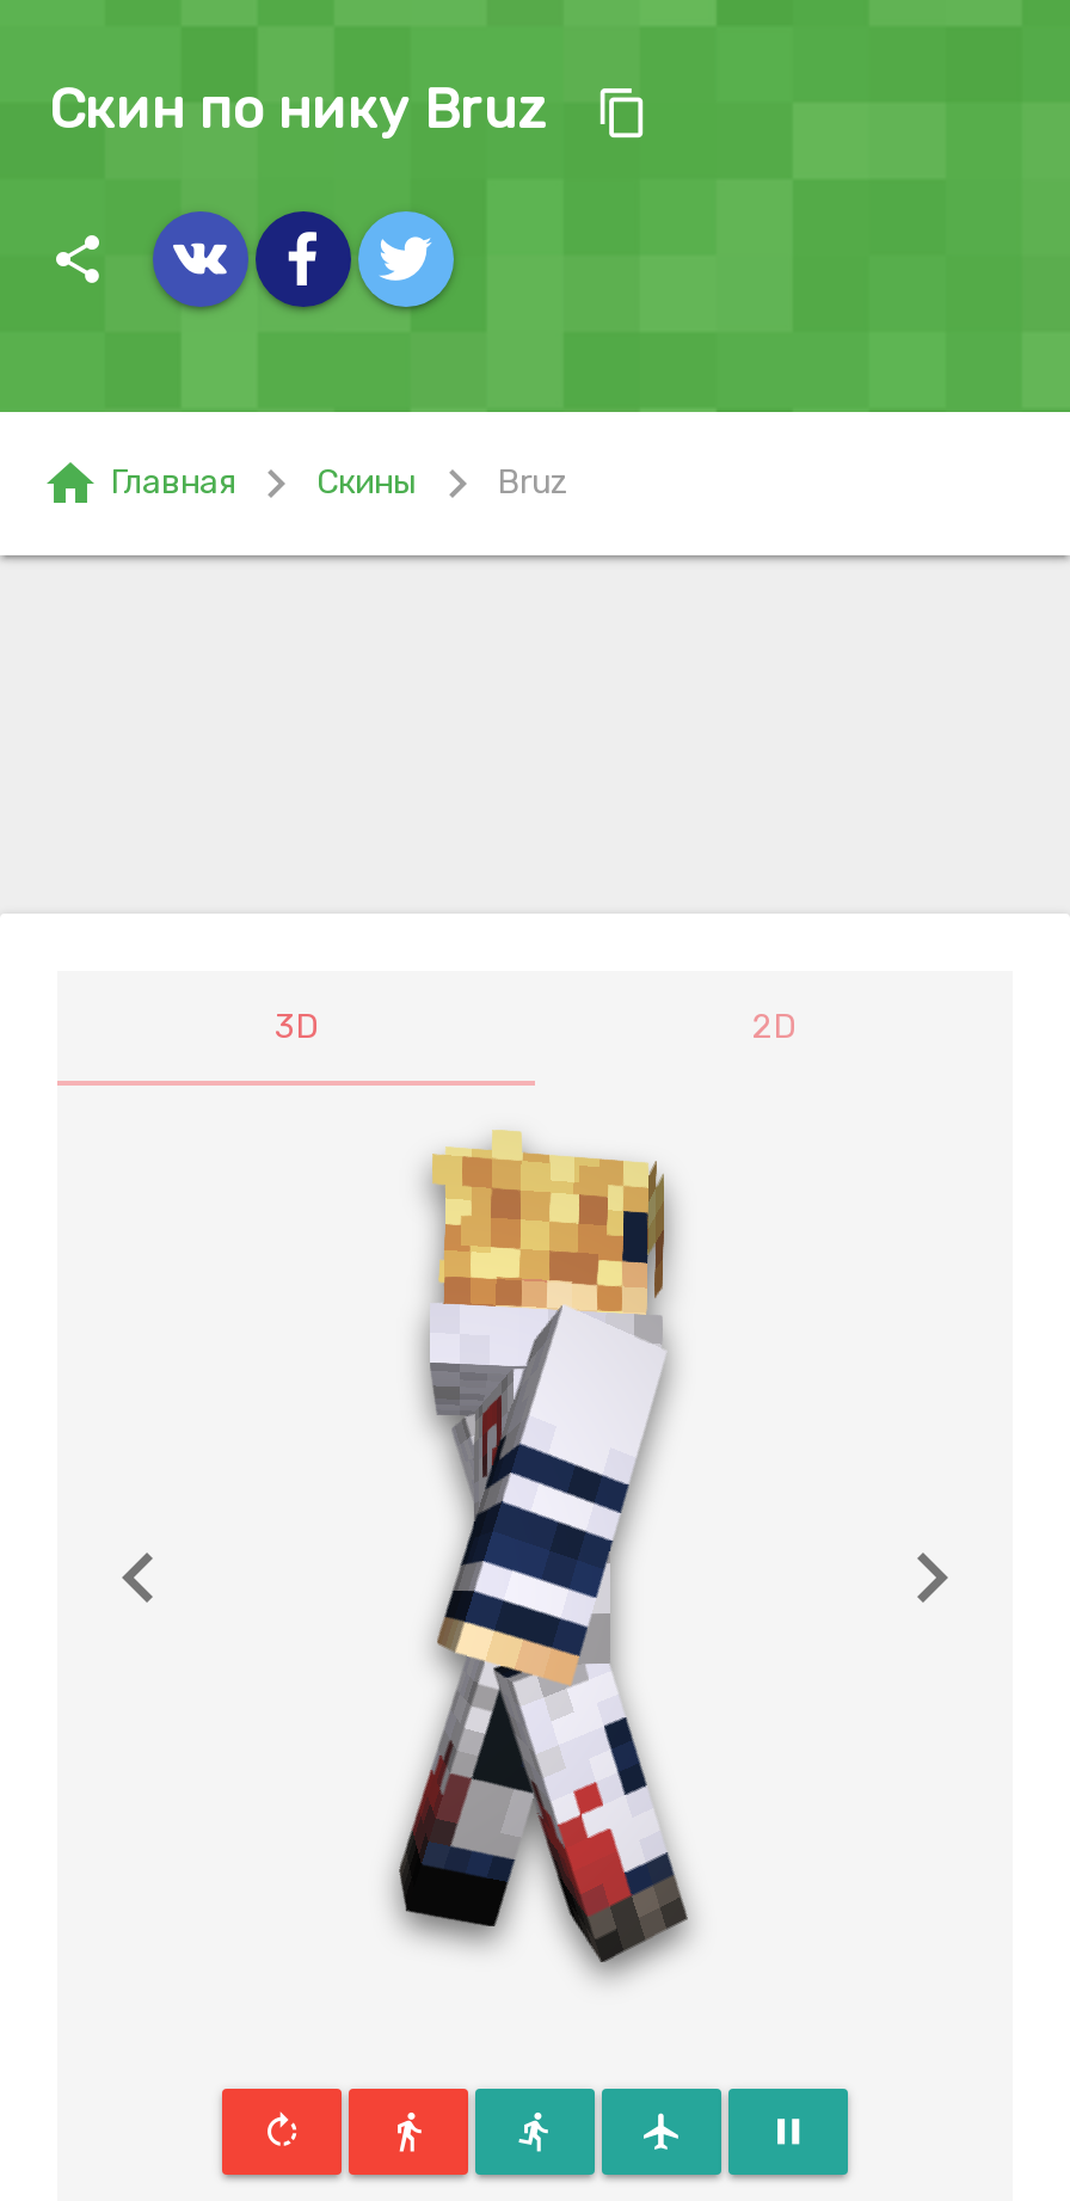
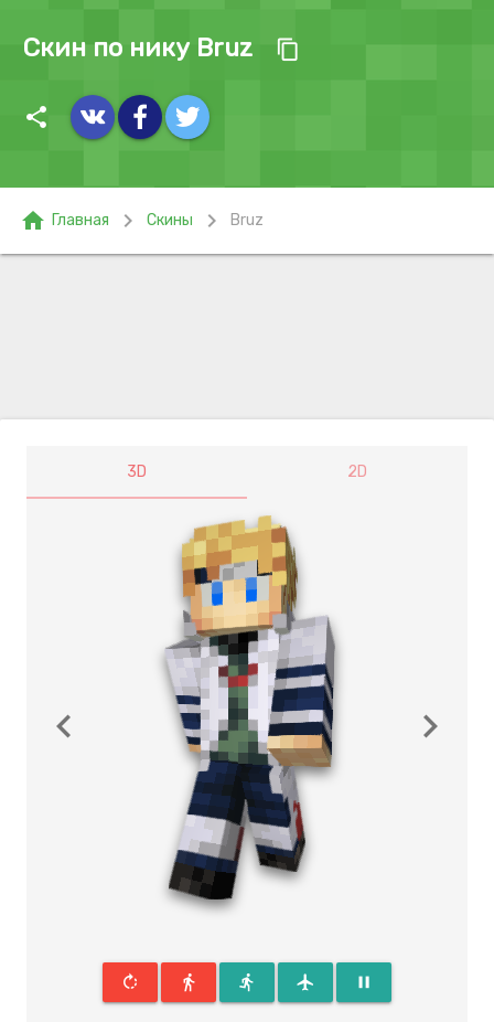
- [image]
+ [image]
